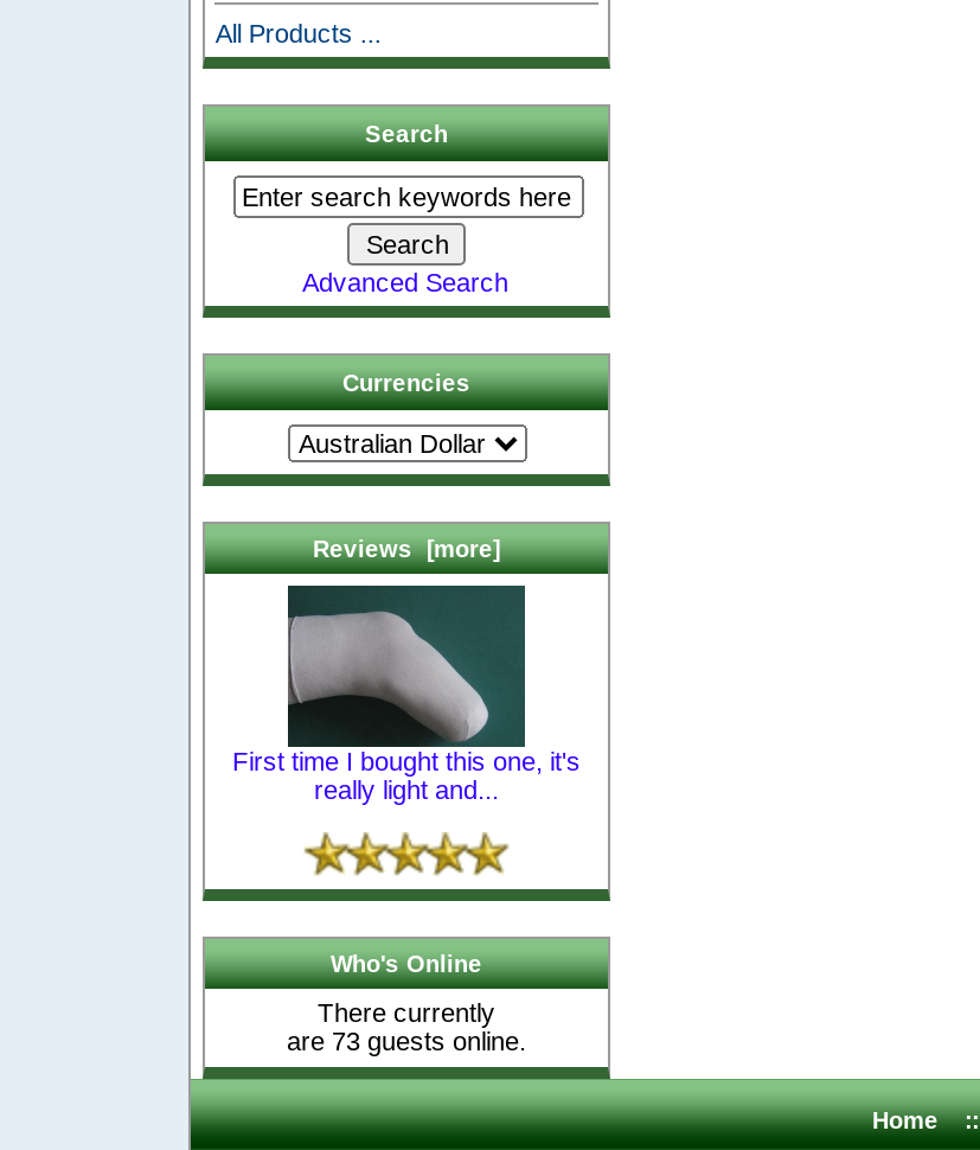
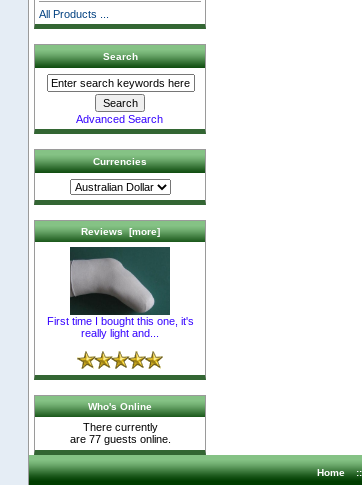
- are 73 guests online.
+ are 77 guests online.
